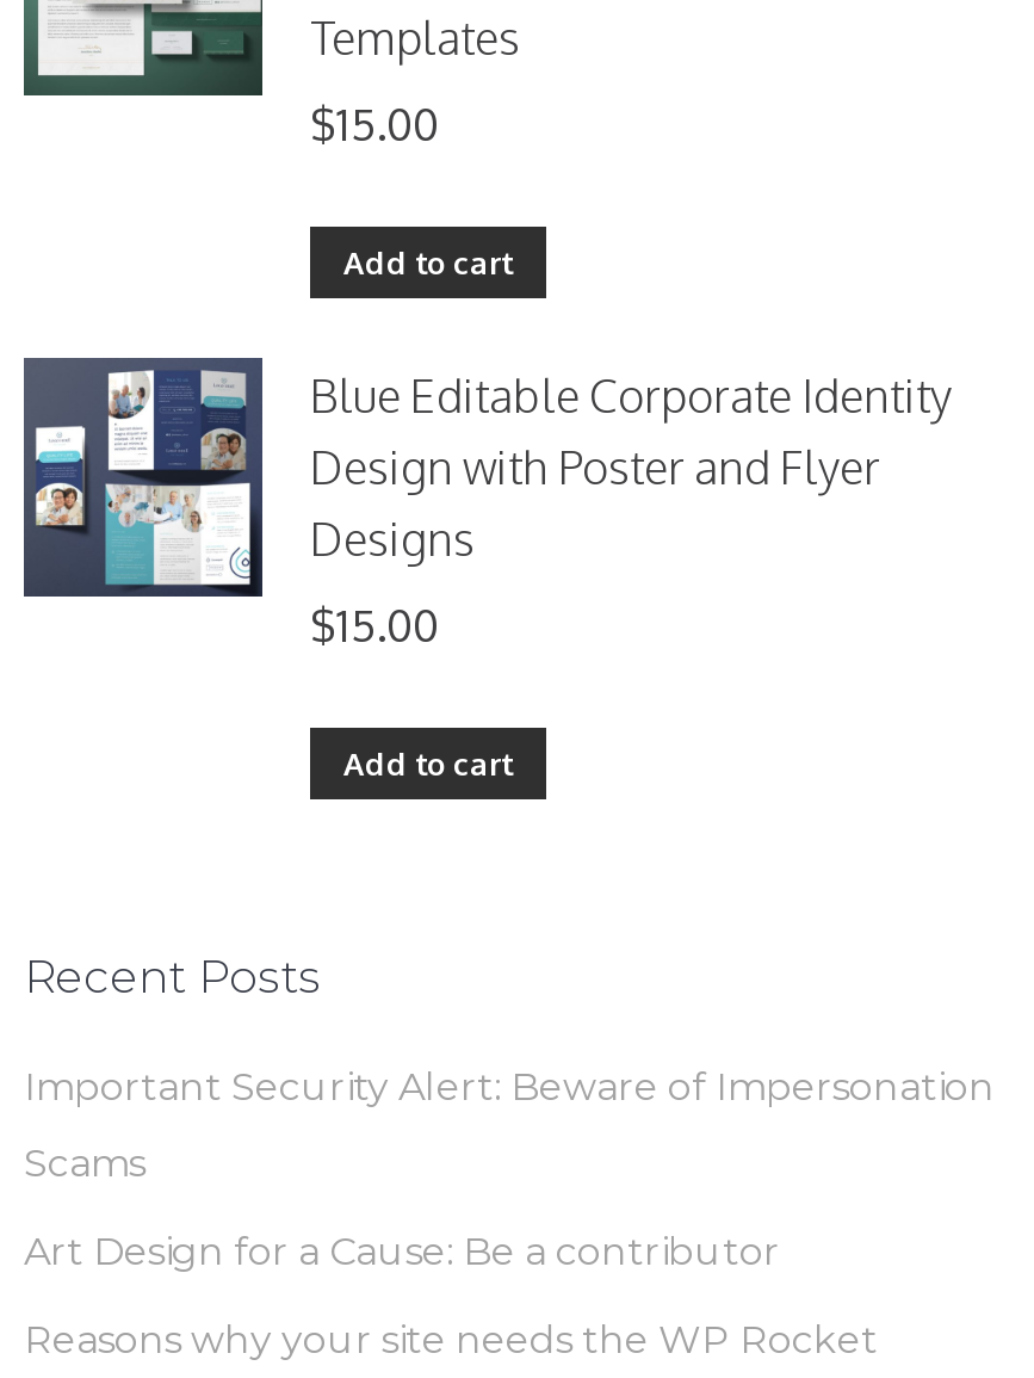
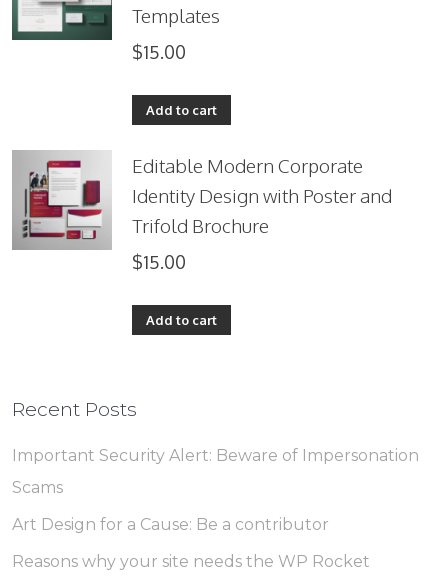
- [image]
- Blue Editable Corporate Identity
- Design with Poster and Flyer
- Designs
+ [image]
+ Editable Modern Corporate
+ Identity Design with Poster and
+ Trifold Brochure
